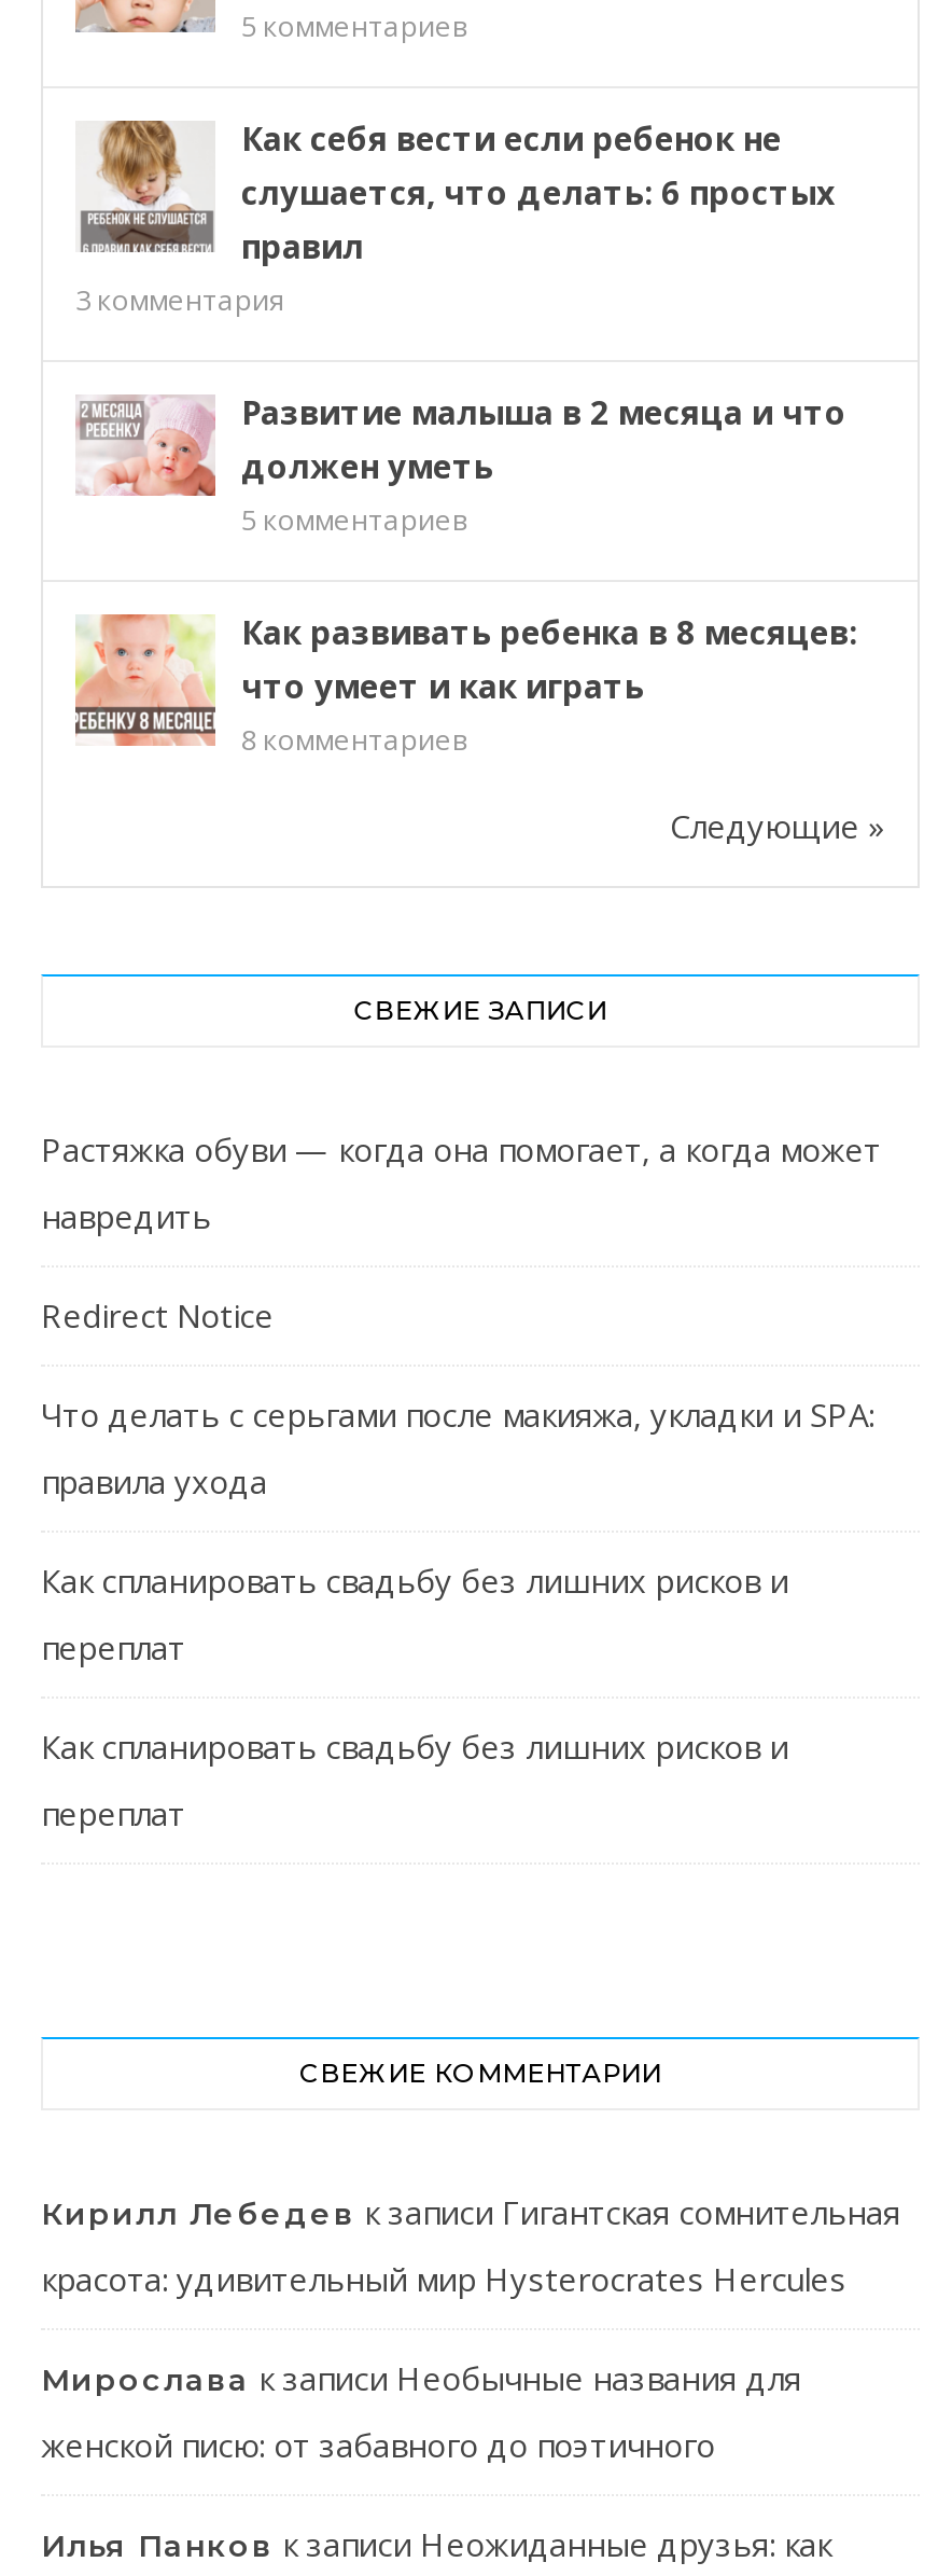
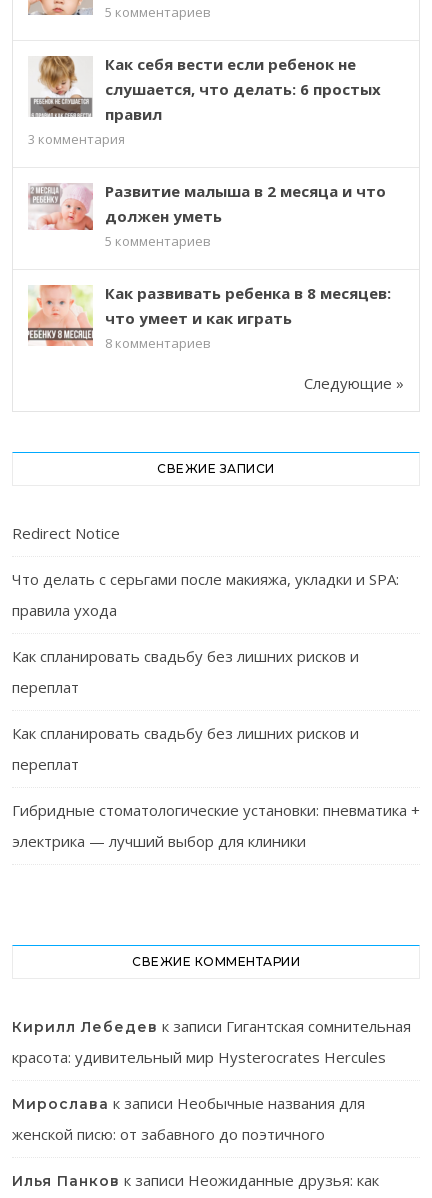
- Растяжка обуви — когда она помогает, а когда может
- навредить

moved up: Redirect Notice | Что делать с серьгами после макияжа, укладки и SPA: | правила ухода | Как спланировать свадьбу без лишних рисков и | переплат | Как спланировать свадьбу без лишних рисков и | переплат

+ Гибридные стоматологические установки: пневматика +
+ электрика — лучший выбор для клиники
